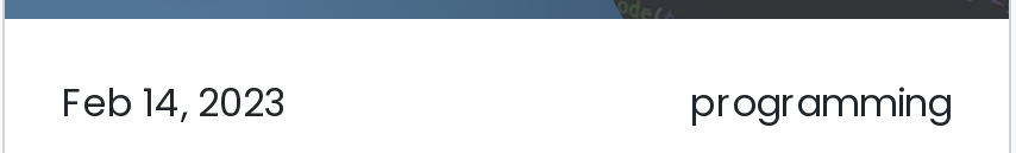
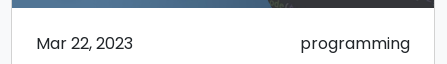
- Feb 14, 2023
+ Mar 22, 2023
